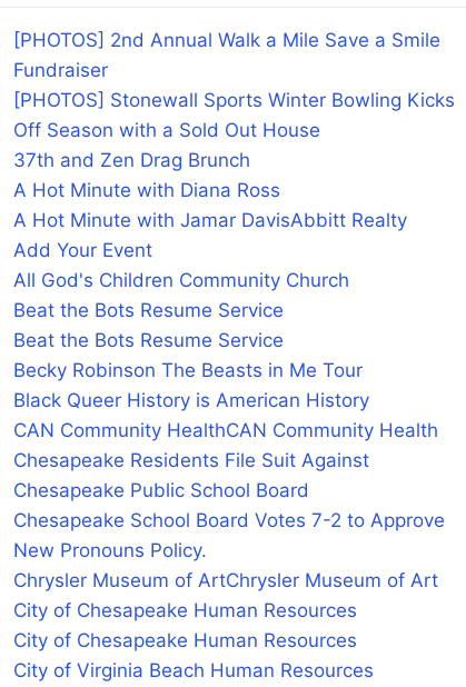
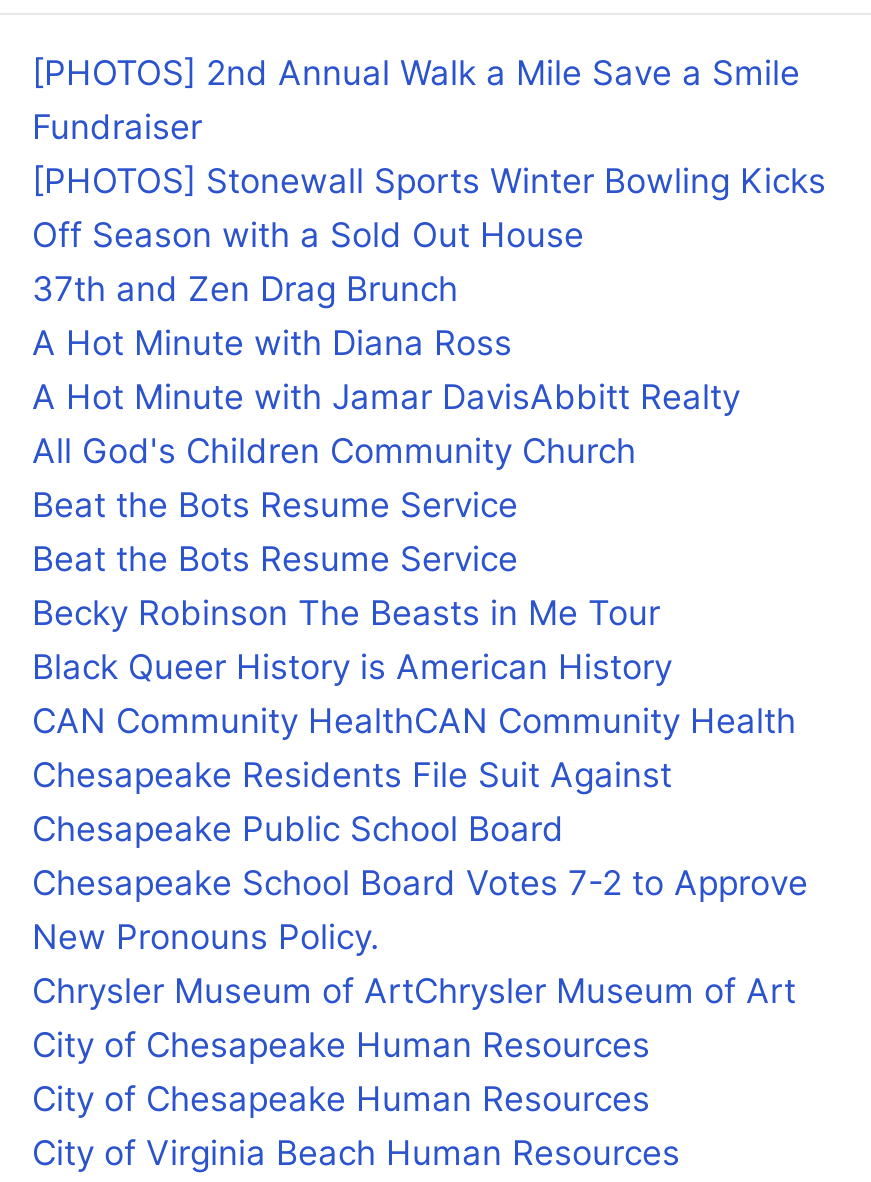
- Add Your Event
